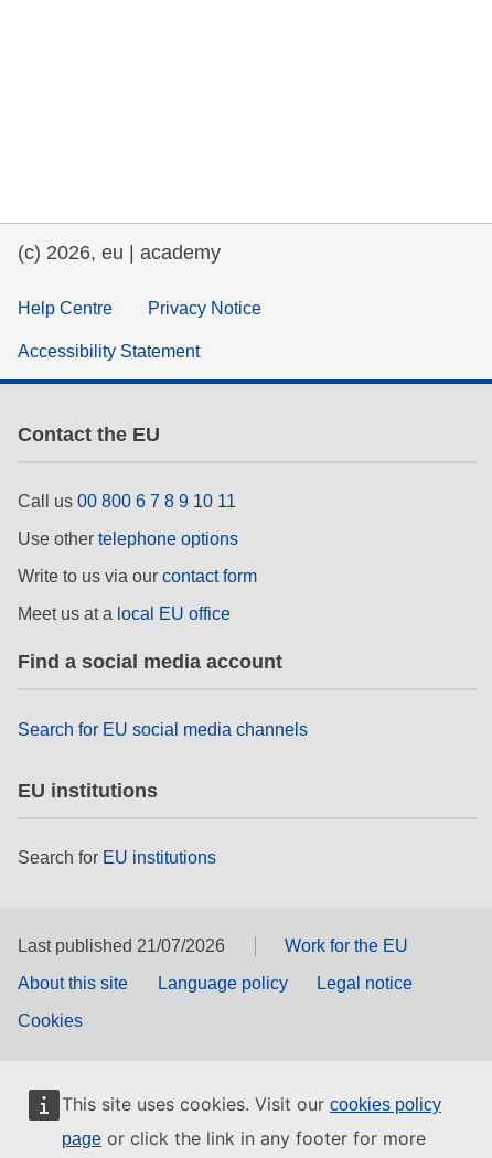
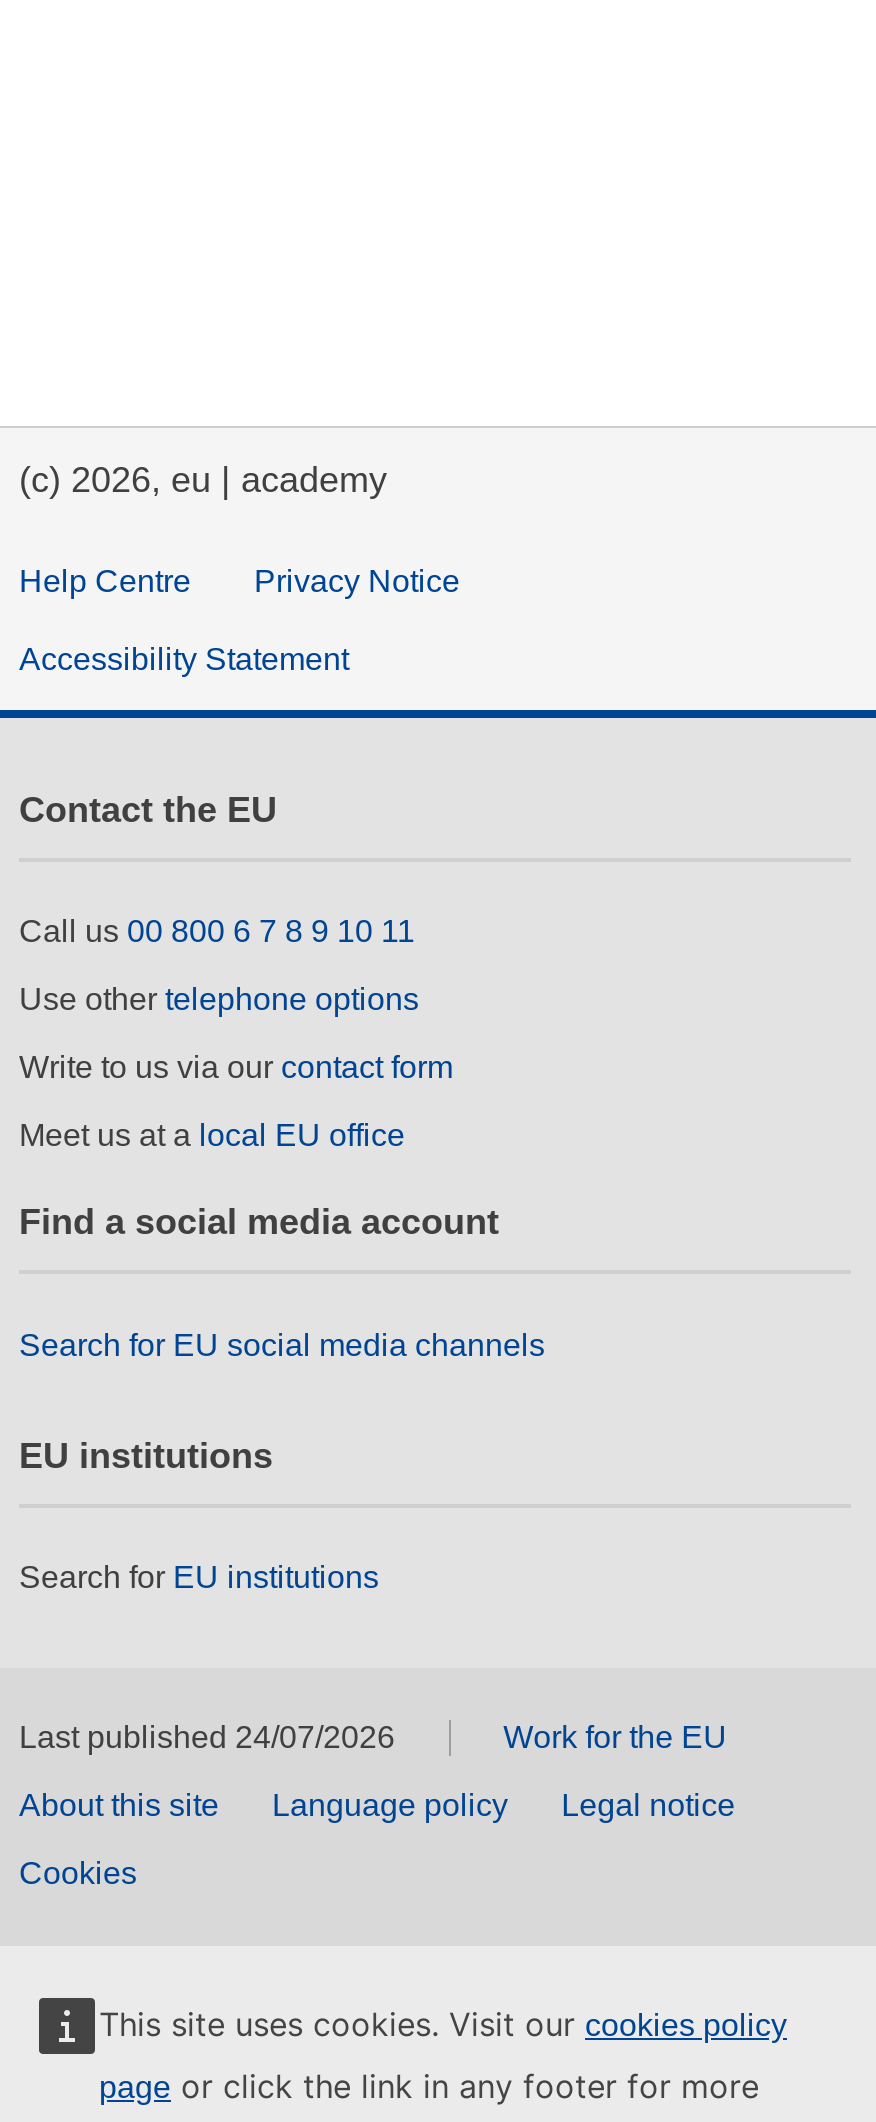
- Last published 21/07/2026
+ Last published 24/07/2026
